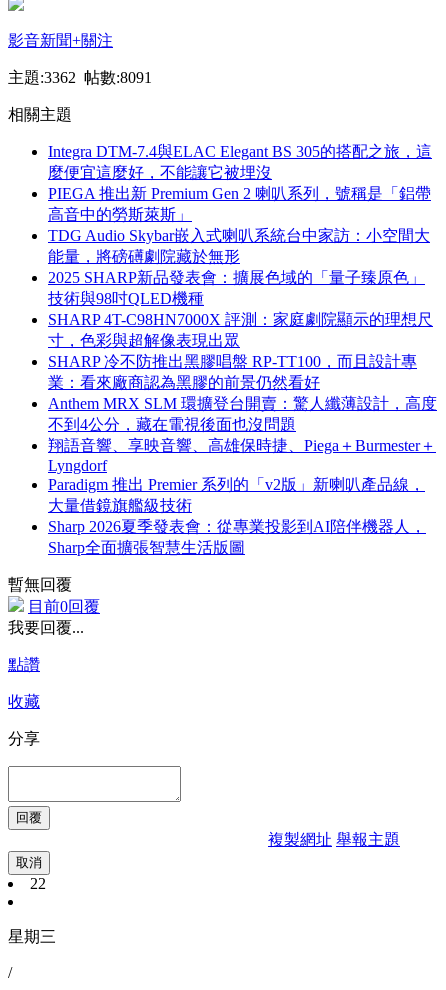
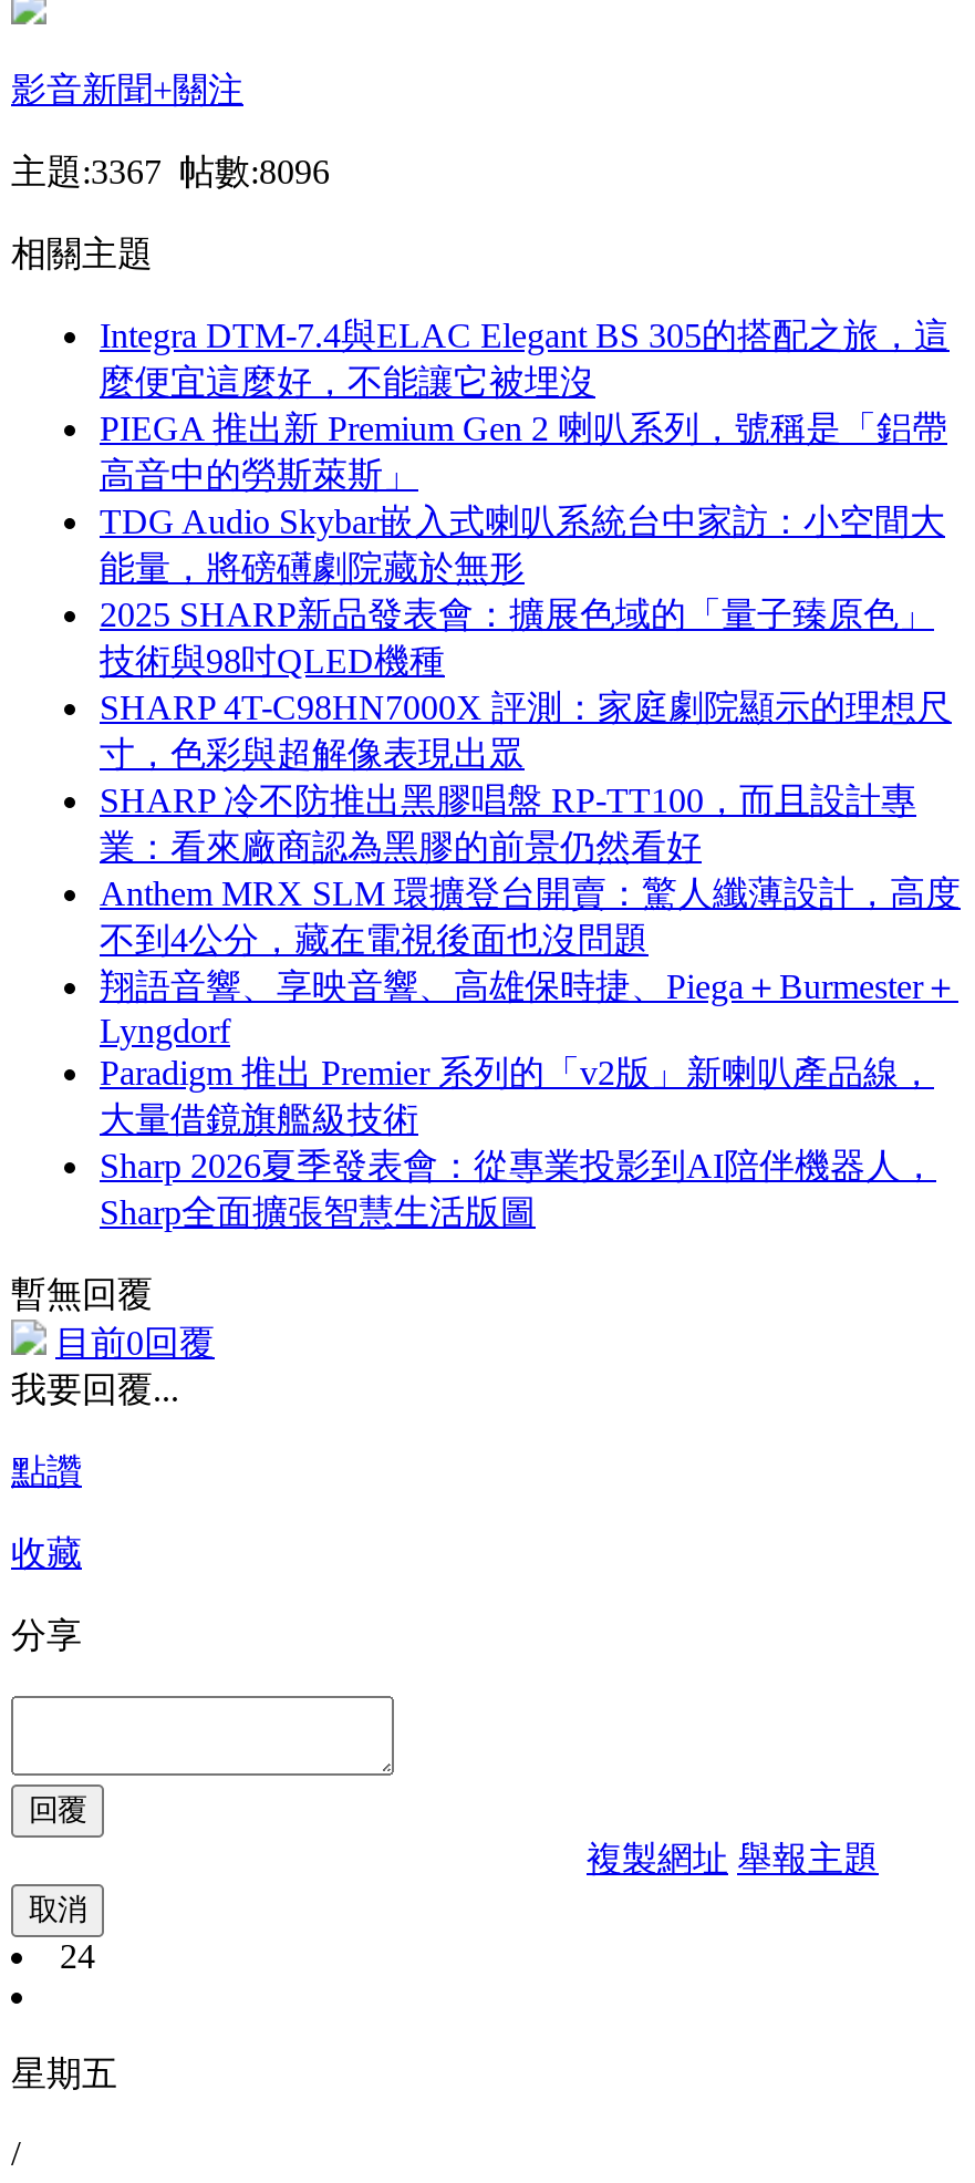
- 主題:3362 帖數:8091
+ 主題:3367 帖數:8096

- 22
+ 24

- 星期三
+ 星期五
